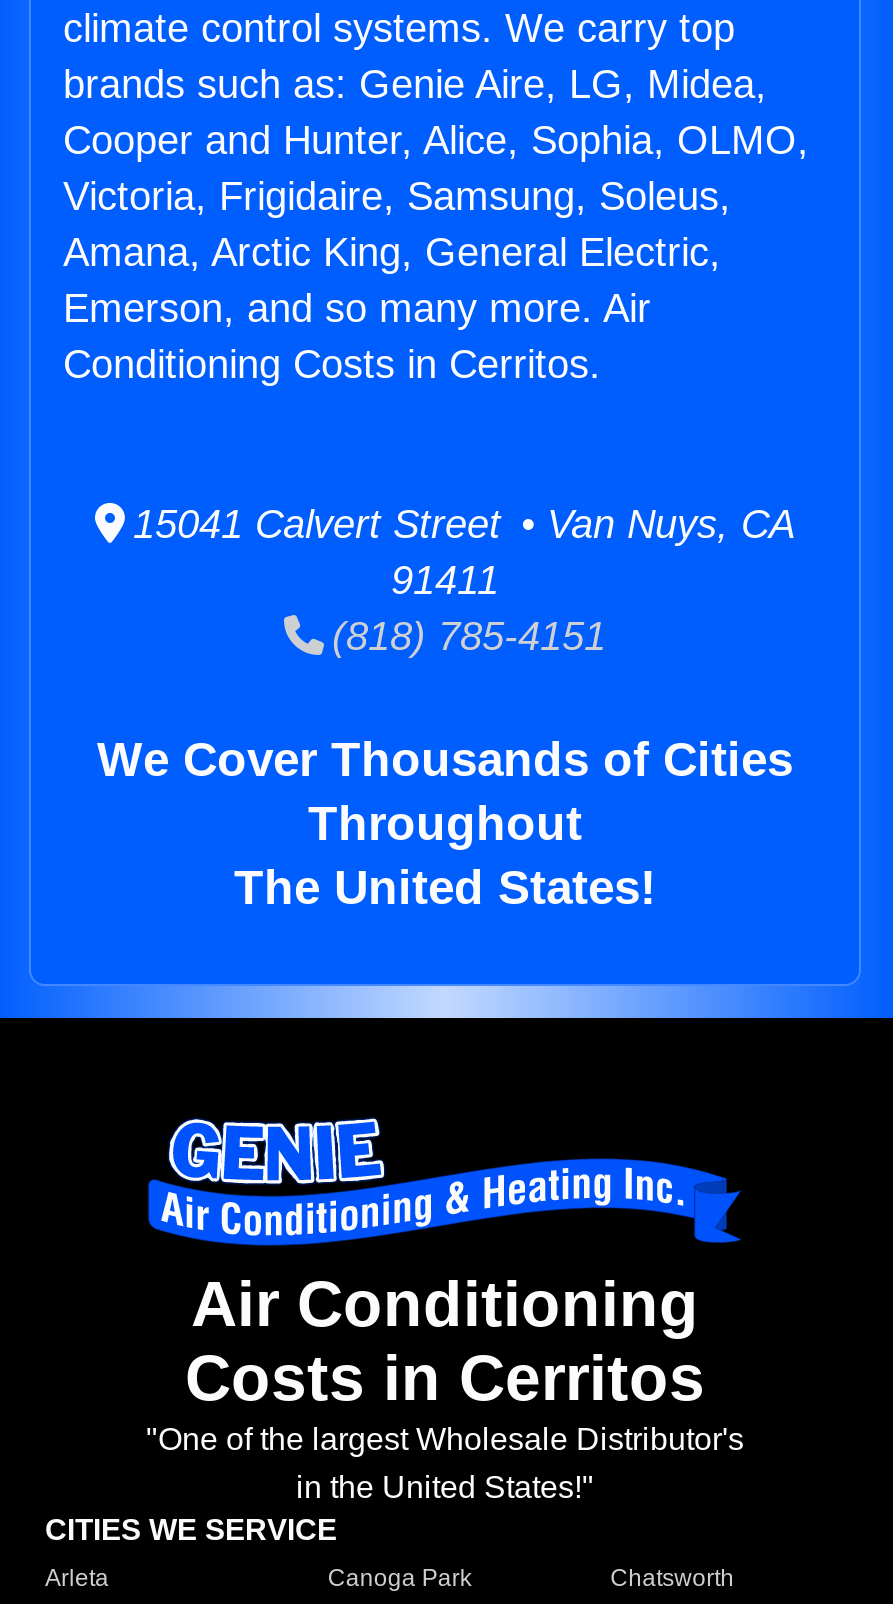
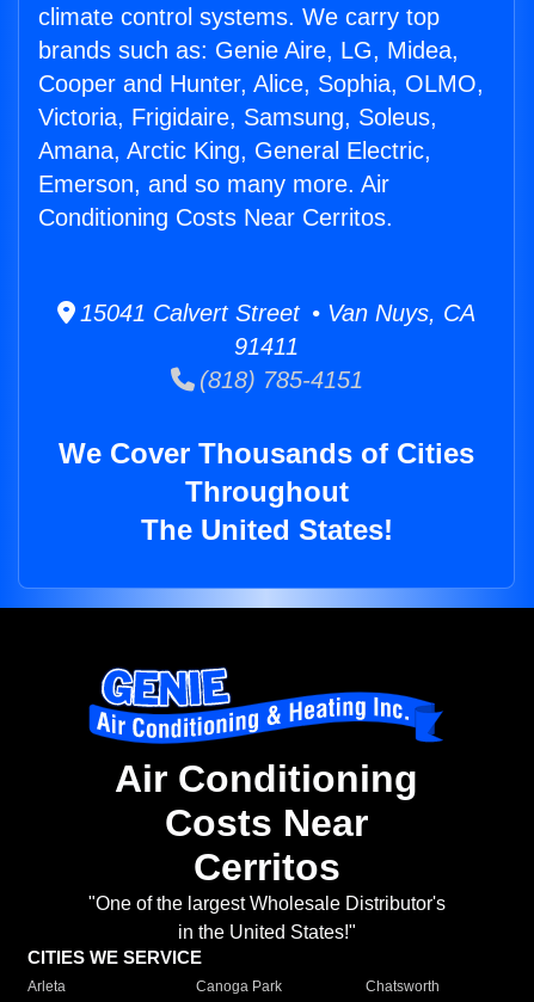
- Conditioning Costs in Cerritos.
+ Conditioning Costs Near Cerritos.

- Costs in Cerritos
+ Costs Near
+ Cerritos
